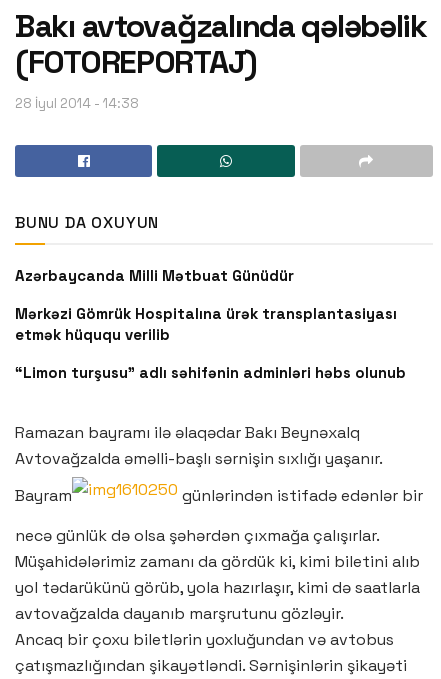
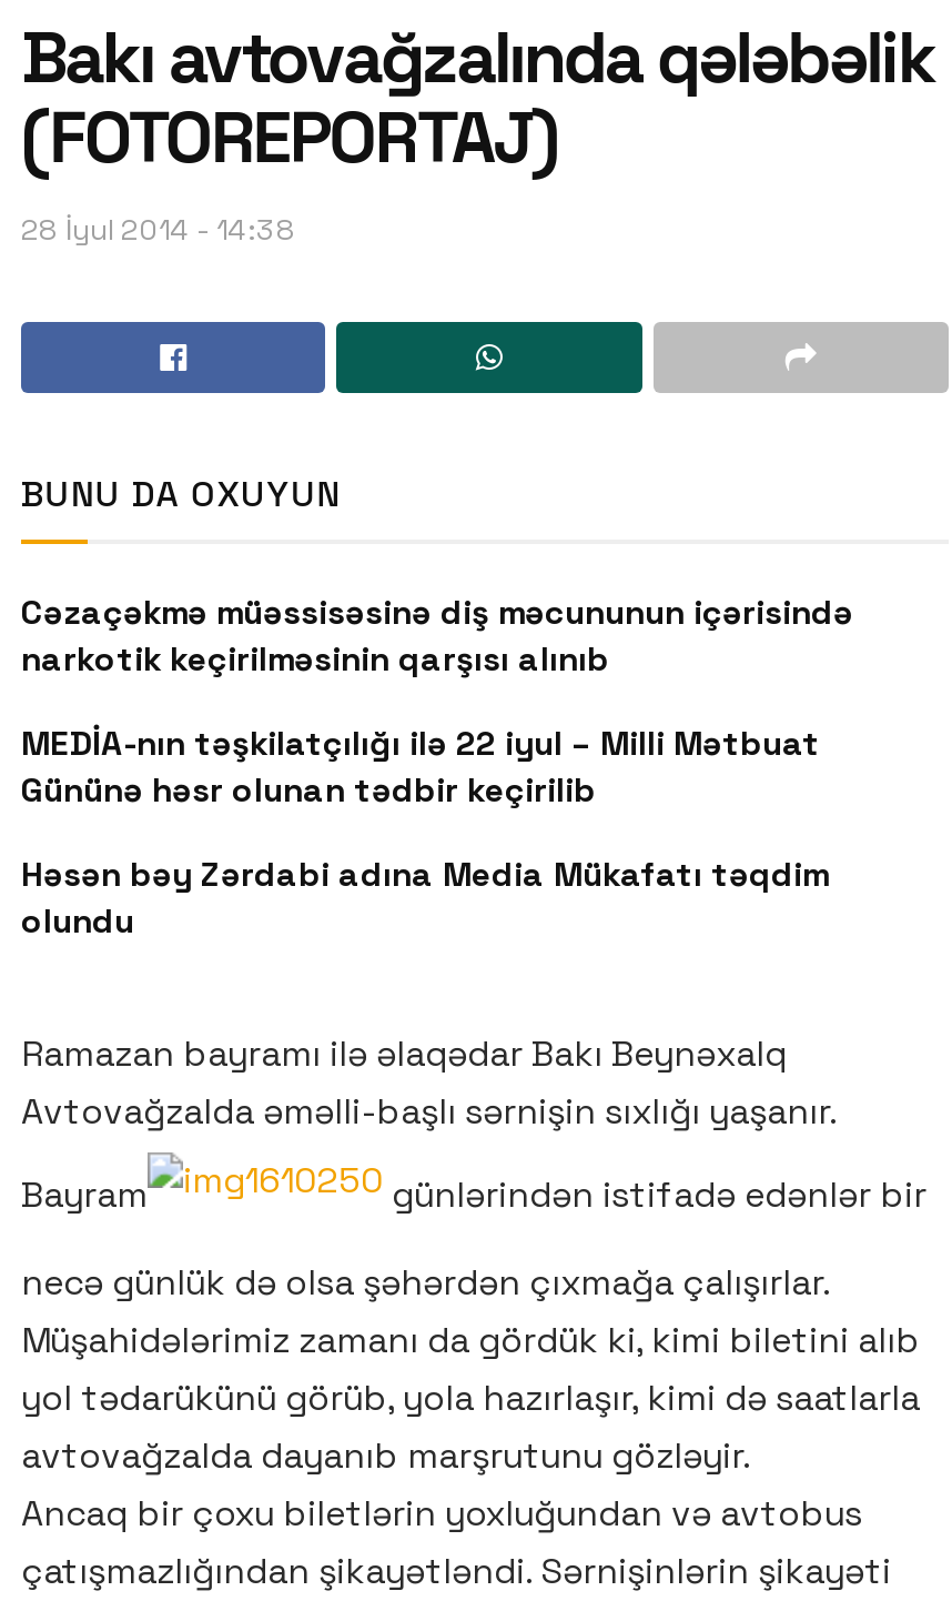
- Azərbaycanda Milli Mətbuat Günüdür
+ Cəzaçəkmə müəssisəsinə diş məcununun içərisində
+ narkotik keçirilməsinin qarşısı alınıb

- Mərkəzi Gömrük Hospitalına ürək transplantasiyası
- etmək hüququ verilib
+ MEDİA-nın təşkilatçılığı ilə 22 iyul – Milli Mətbuat
+ Gününə həsr olunan tədbir keçirilib

- “Limon turşusu” adlı səhifənin adminləri həbs olunub
+ Həsən bəy Zərdabi adına Media Mükafatı təqdim
+ olundu
